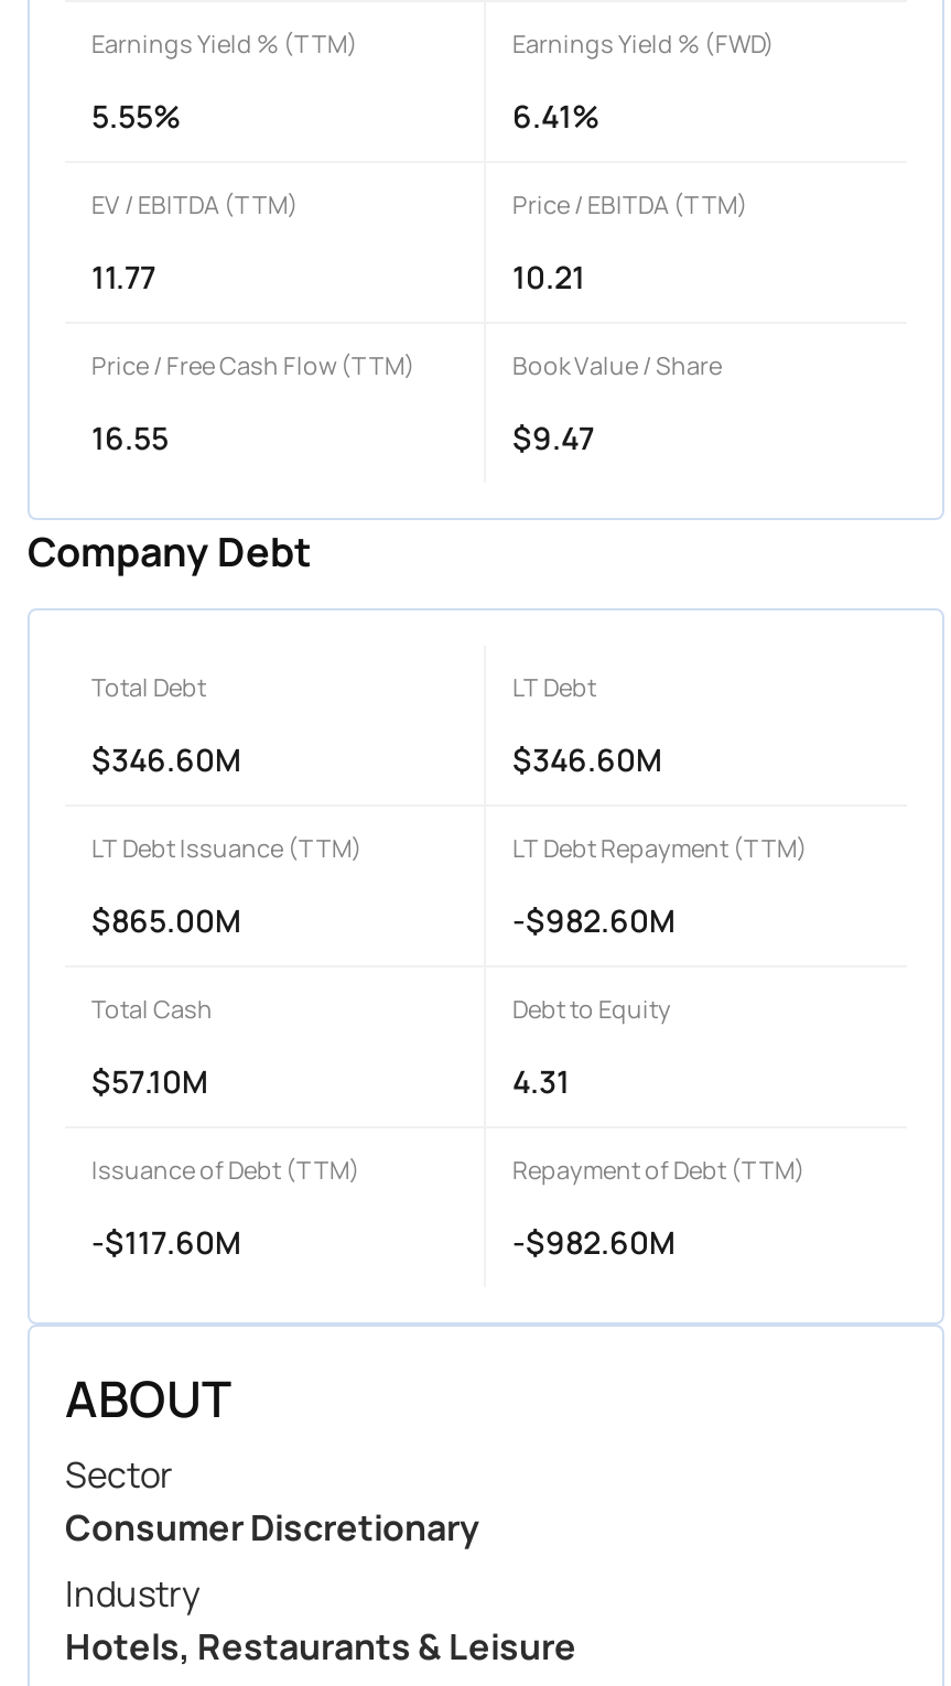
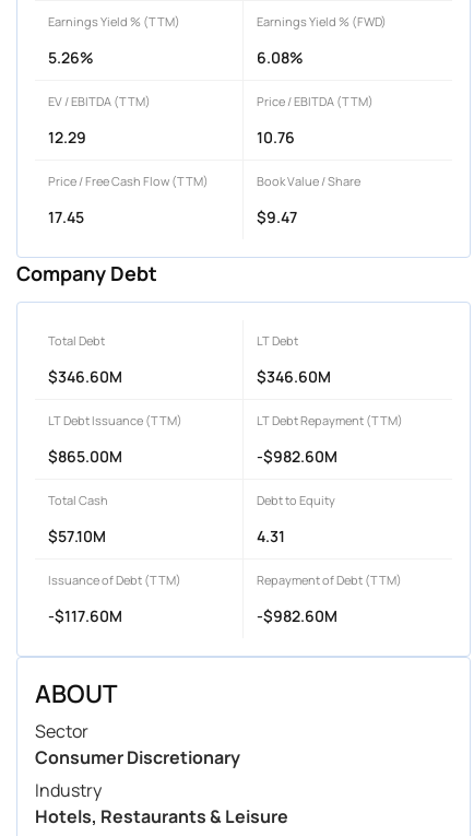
- 5.55%
+ 5.26%

- 6.41%
+ 6.08%

- 11.77
+ 12.29

- 10.21
+ 10.76

- 16.55
+ 17.45
